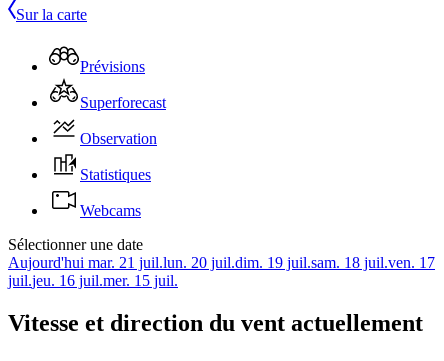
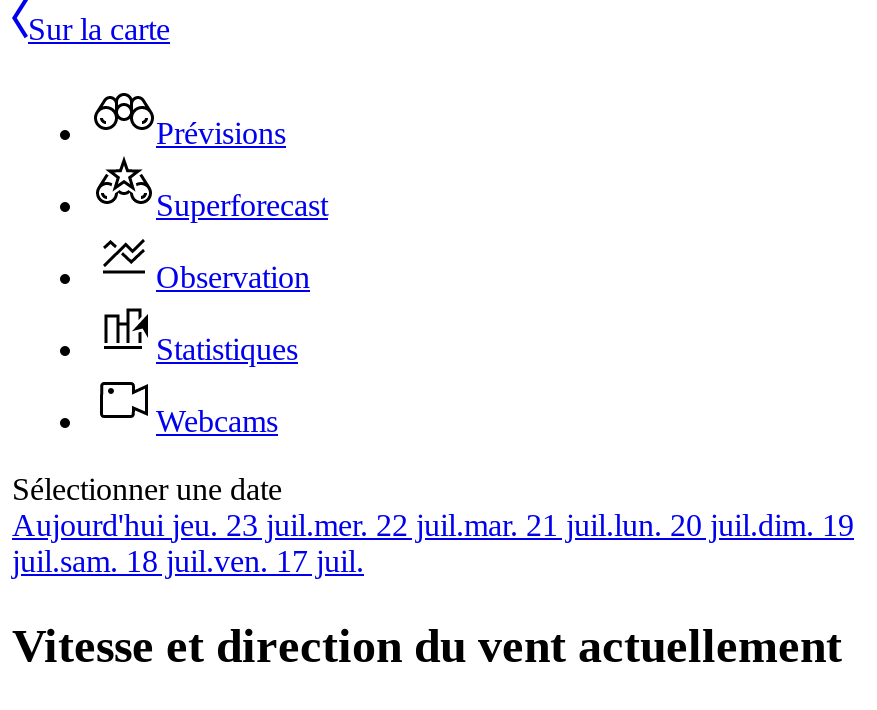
- Aujourd'hui mar. 21 juil.lun. 20 juil.dim. 19 juil.sam. 18 juil.ven. 17
+ Aujourd'hui jeu. 23 juil.mer. 22 juil.mar. 21 juil.lun. 20 juil.dim. 19

- juil.jeu. 16 juil.mer. 15 juil.
+ juil.sam. 18 juil.ven. 17 juil.
